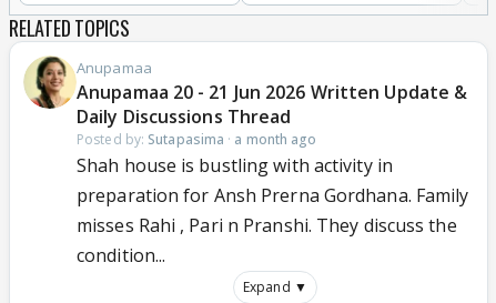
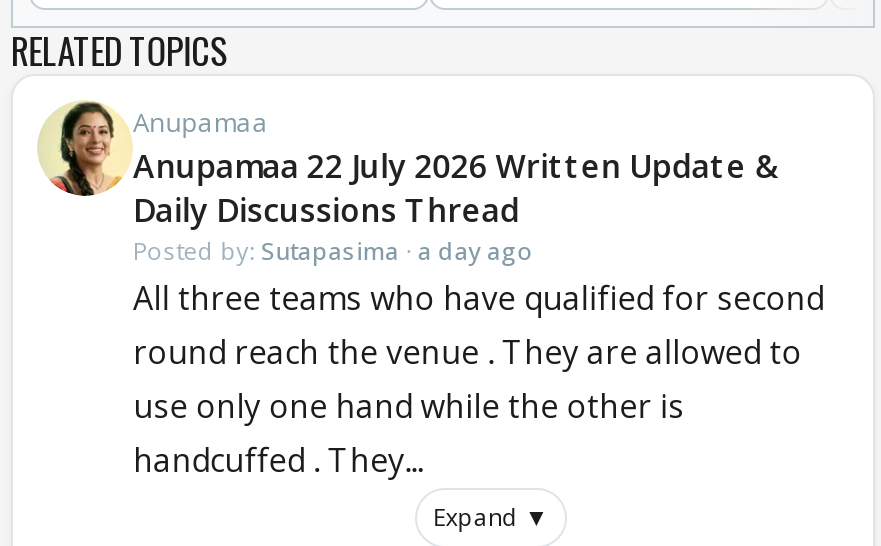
- Anupamaa 20 - 21 Jun 2026 Written Update &
+ Anupamaa 22 July 2026 Written Update &

- Posted by: Sutapasima · a month ago
- Shah house is bustling with activity in
- preparation for Ansh Prerna Gordhana. Family
- misses Rahi , Pari n Pranshi. They discuss the
- condition...
+ Posted by: Sutapasima · a day ago
+ All three teams who have qualified for second
+ round reach the venue . They are allowed to
+ use only one hand while the other is
+ handcuffed . They...
